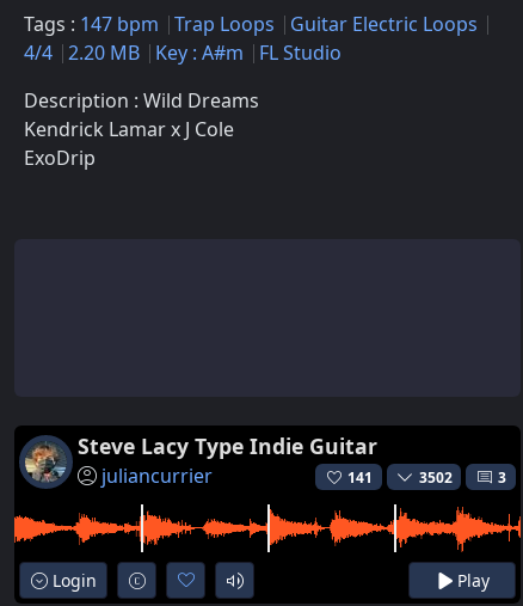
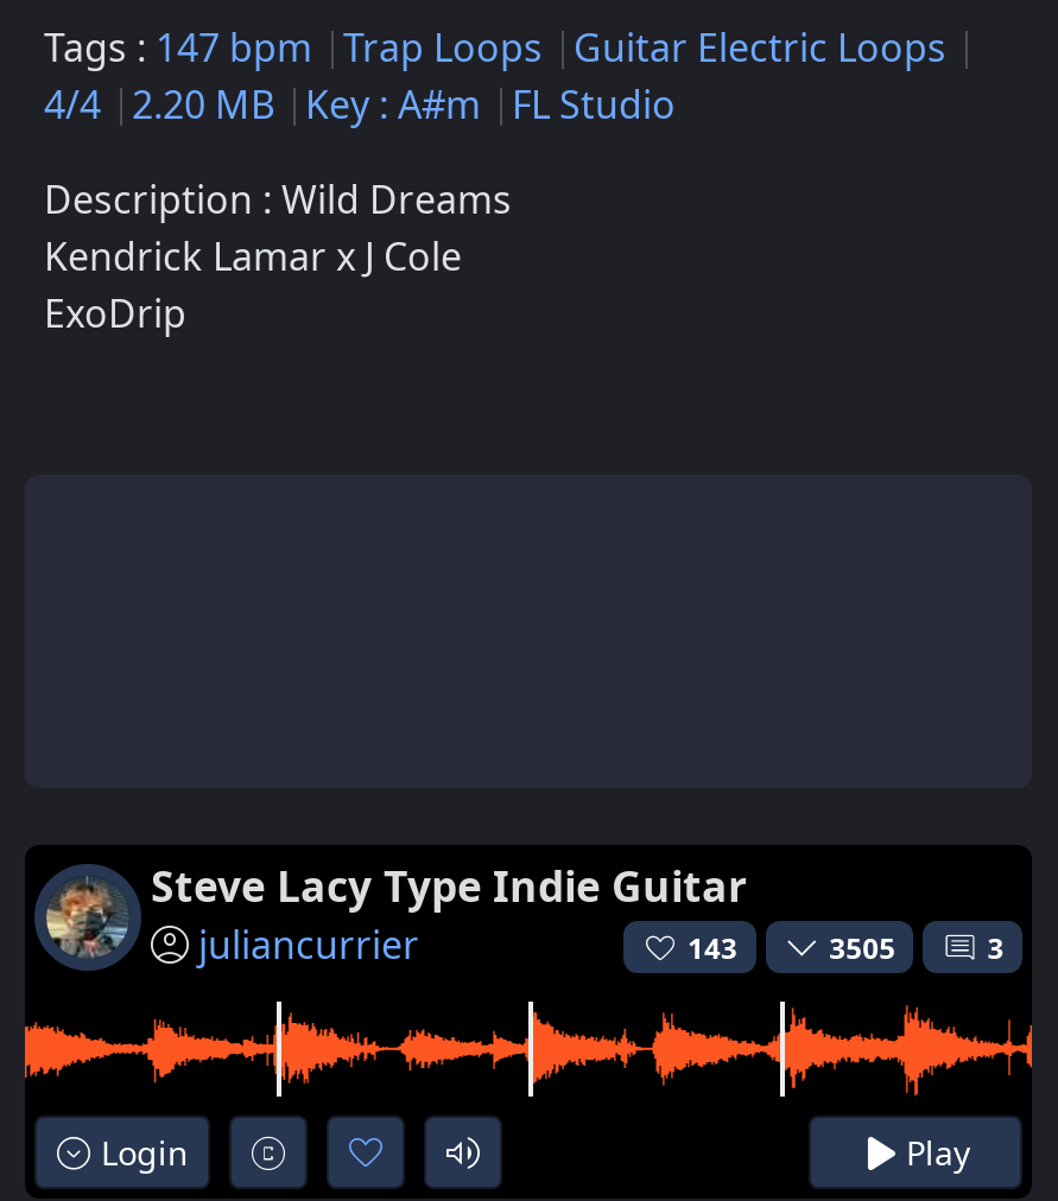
- 141
+ 143

- 3502
+ 3505
